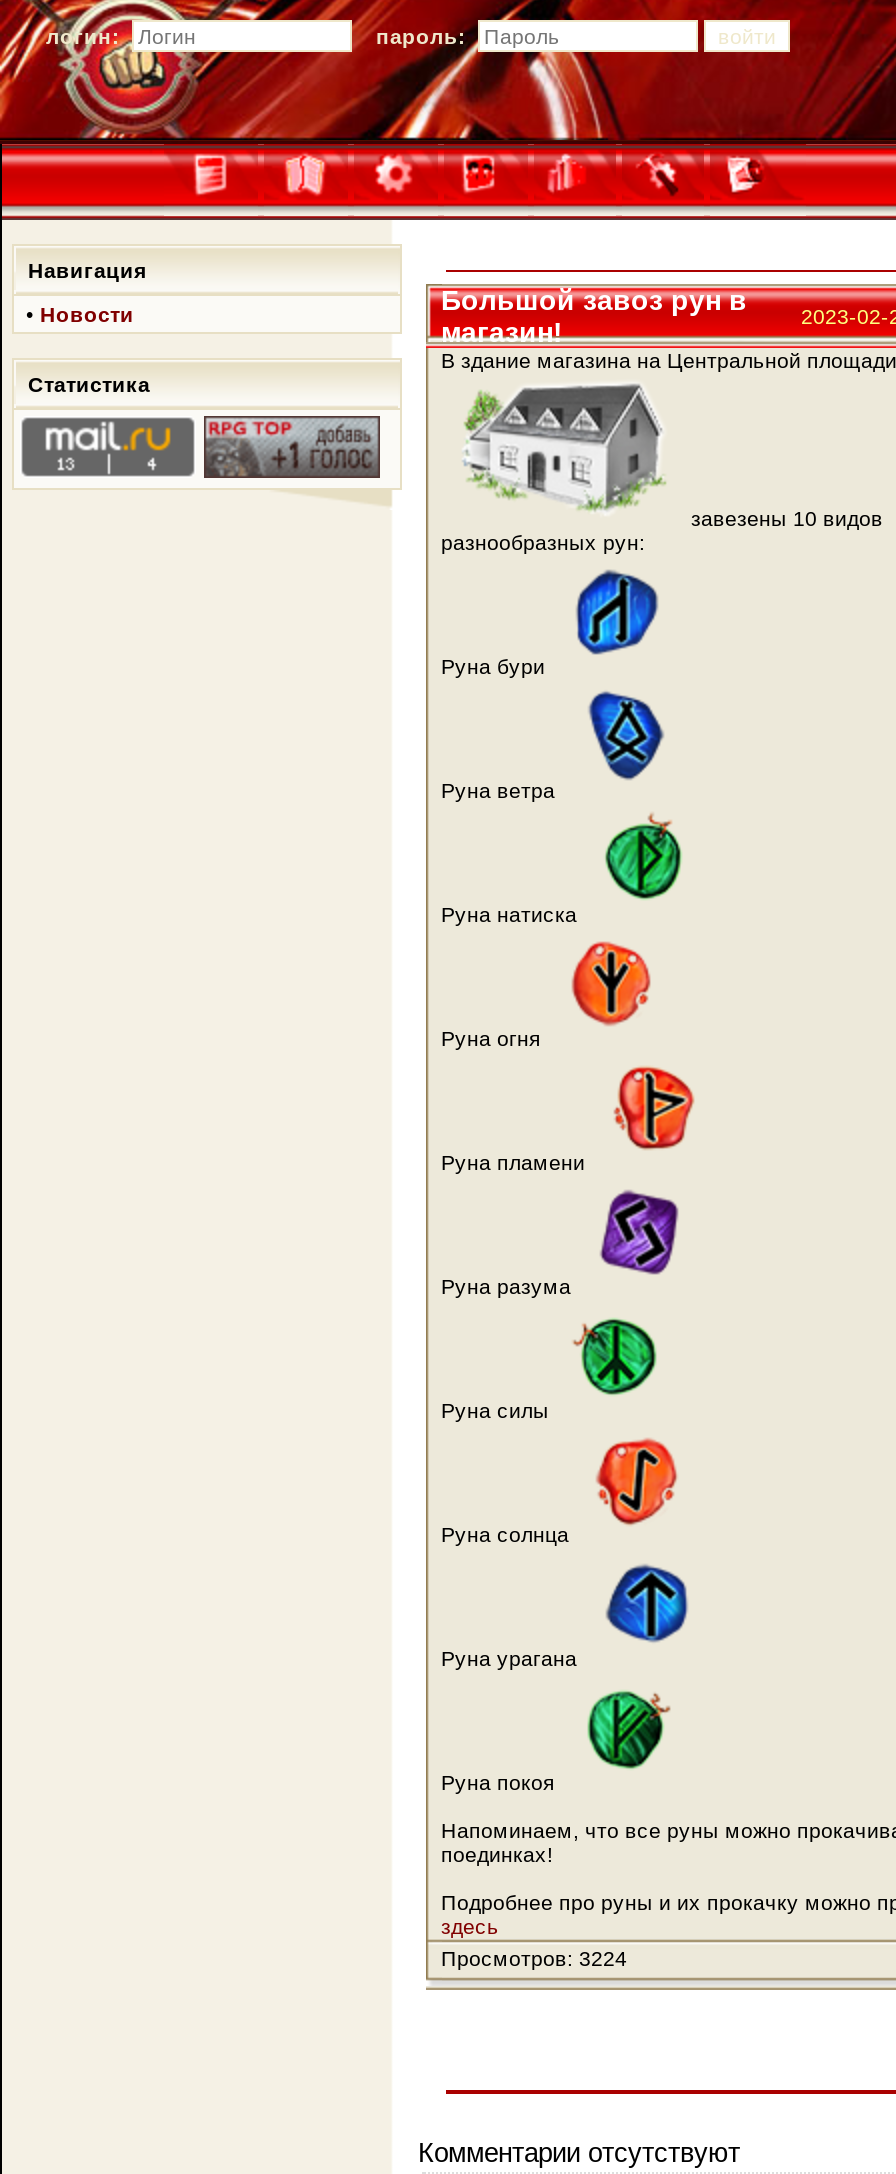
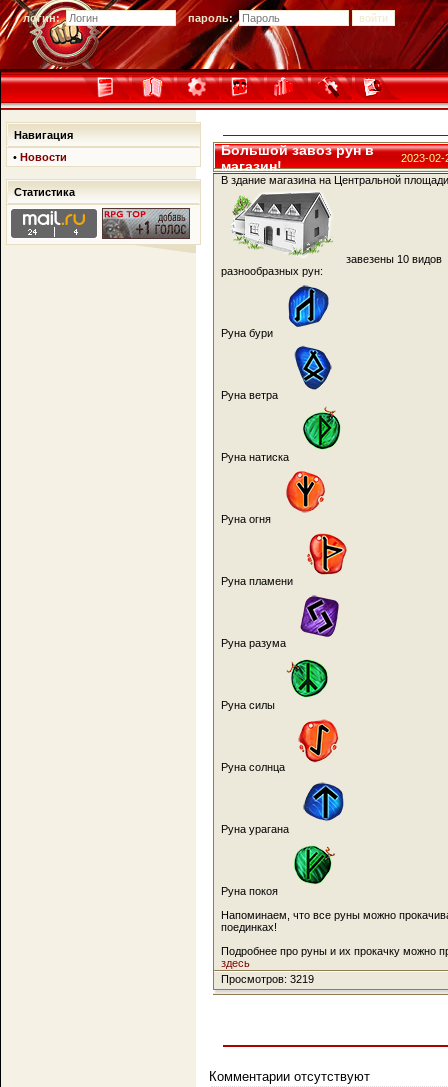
- Просмотров: 3224
+ Просмотров: 3219
